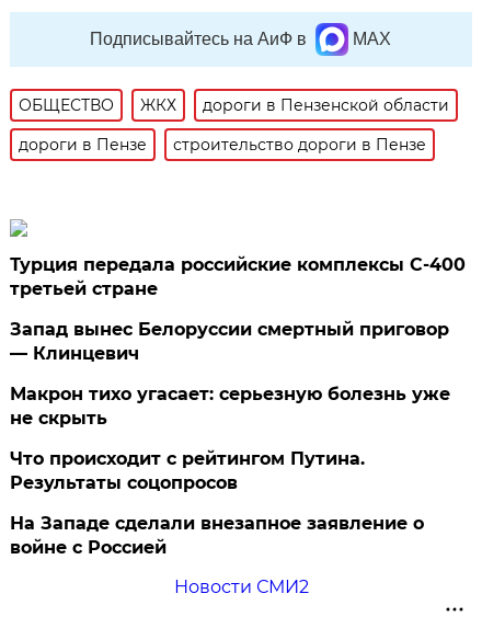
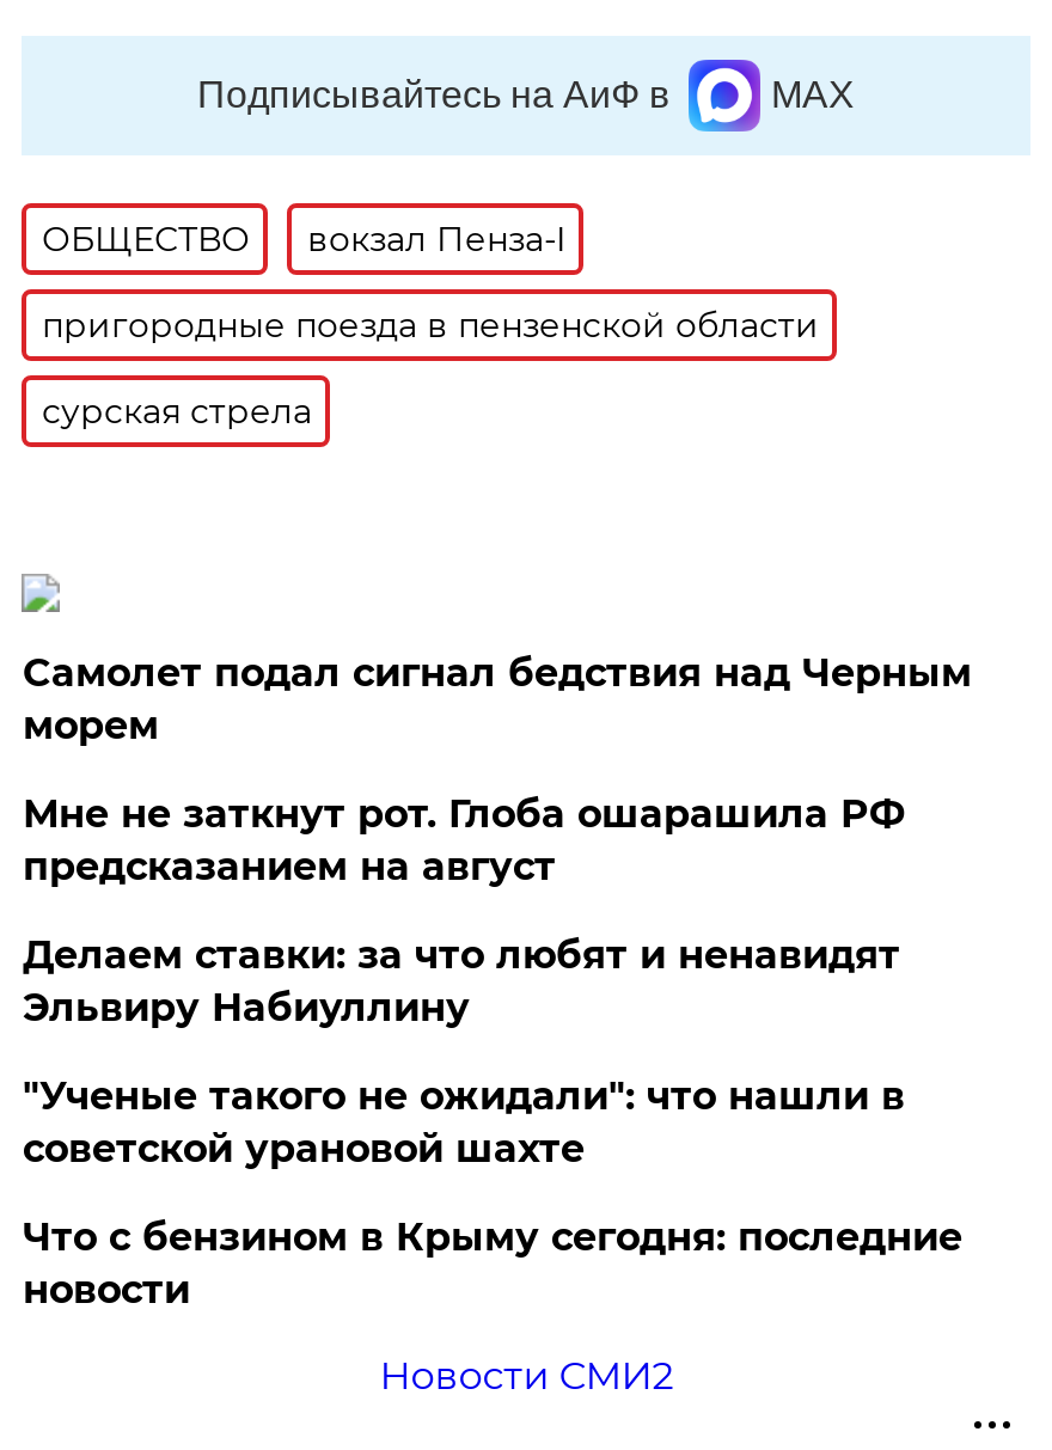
- ЖКХ
- дороги в Пензенской области
- дороги в Пензе
- строительство дороги в Пензе
+ вокзал Пенза-I
+ пригородные поезда в пензенской области
+ сурская стрела

- Турция передала российские комплексы С-400
- третьей стране
- Запад вынес Белоруссии смертный приговор
- — Клинцевич
- Макрон тихо угасает: серьезную болезнь уже
- не скрыть
- Что происходит с рейтингом Путина.
- Результаты соцопросов
- На Западе сделали внезапное заявление о
- войне с Россией
+ Самолет подал сигнал бедствия над Черным
+ морем
+ Мне не заткнут рот. Глоба ошарашила РФ
+ предсказанием на август
+ Делаем ставки: за что любят и ненавидят
+ Эльвиру Набиуллину
+ "Ученые такого не ожидали": что нашли в
+ советской урановой шахте
+ Что с бензином в Крыму сегодня: последние
+ новости
